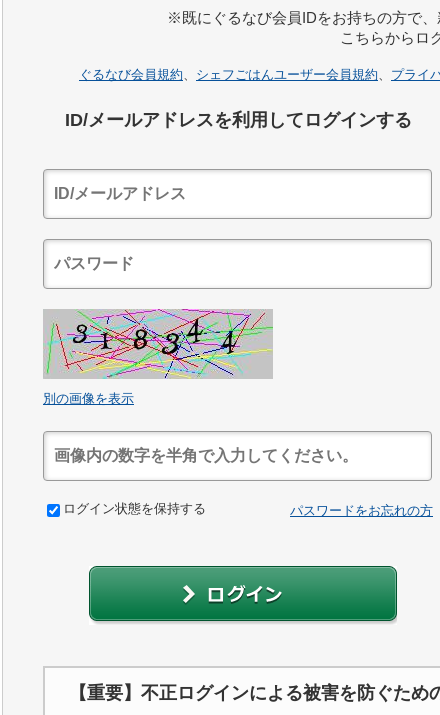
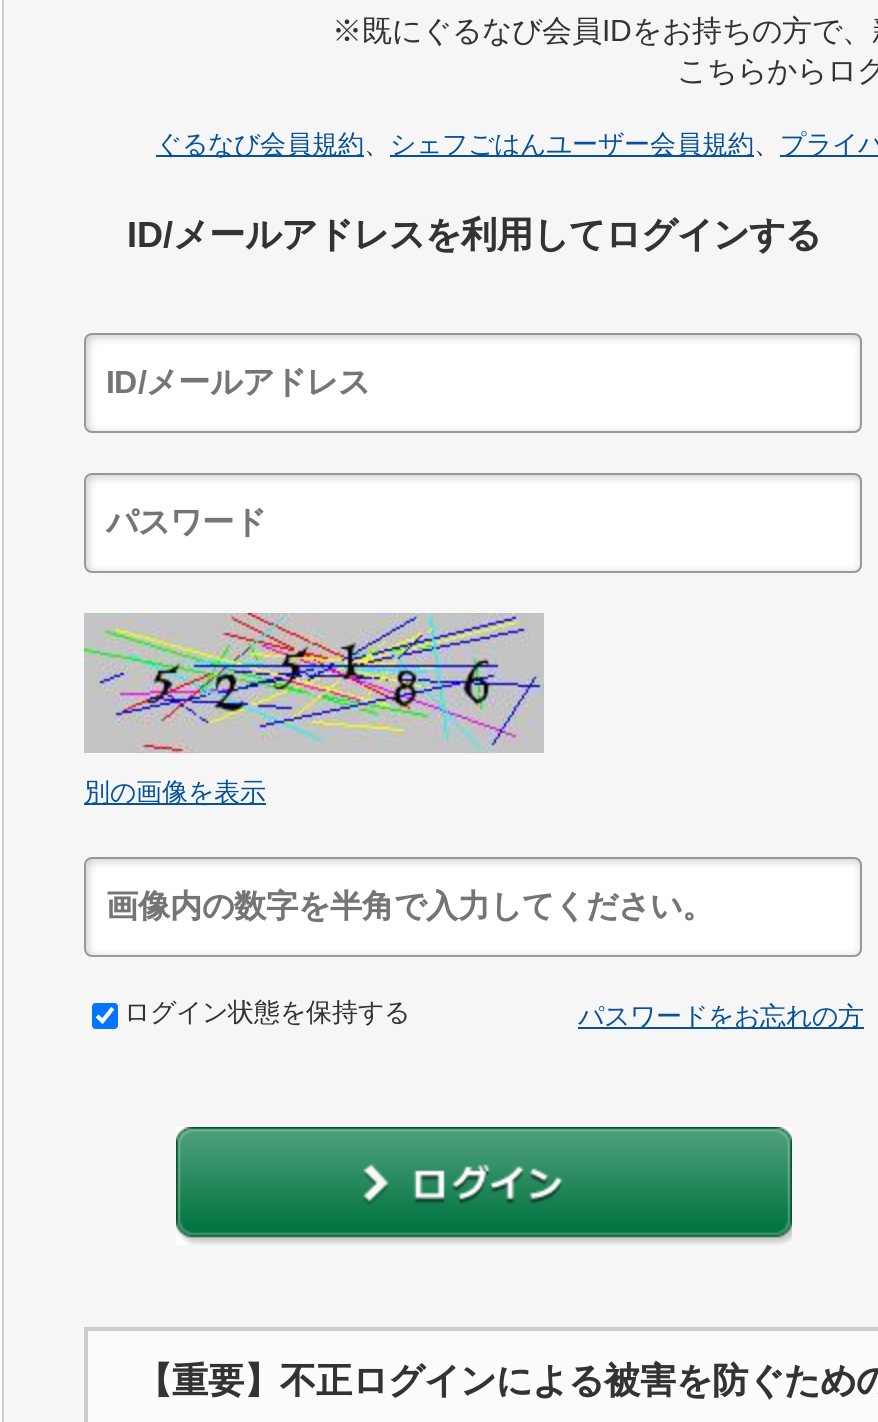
- [image]
+ [image]
